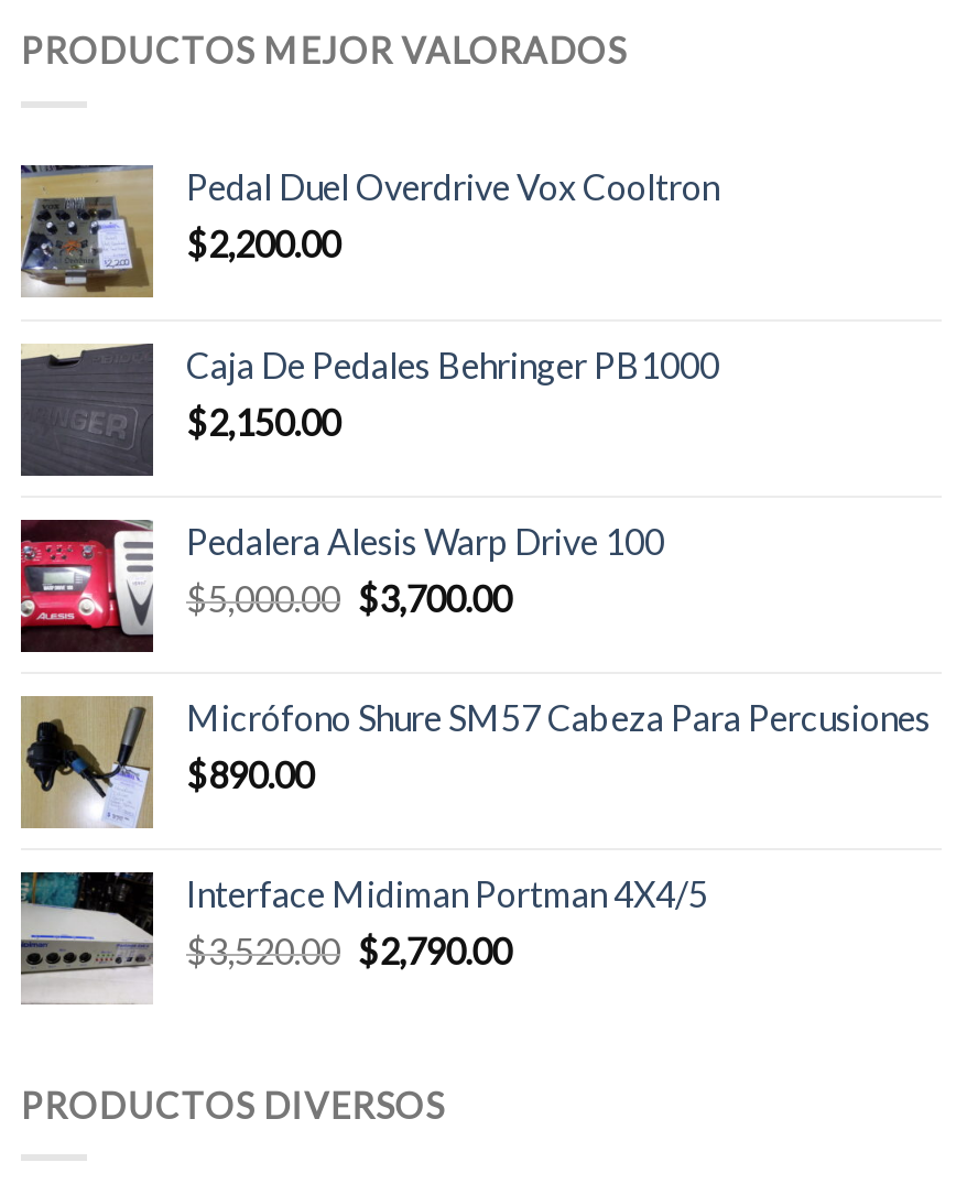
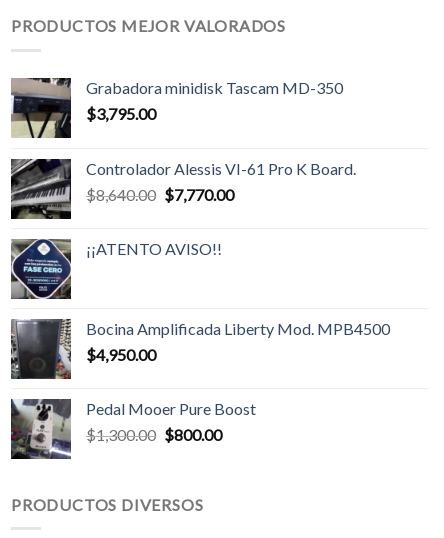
- [image]
- Pedal Duel Overdrive Vox Cooltron
- $2,200.00
+ [image]
+ Grabadora minidisk Tascam MD-350
+ $3,795.00

- [image]
- Caja De Pedales Behringer PB1000
- $2,150.00
+ [image]
+ Controlador Alessis VI-61 Pro K Board.
+ $8,640.00 $7,770.00

- [image]
- Pedalera Alesis Warp Drive 100
- $5,000.00 $3,700.00
+ [image]
+ ¡¡ATENTO AVISO!!

- [image]
- Micrófono Shure SM57 Cabeza Para Percusiones
- $890.00
+ [image]
+ Bocina Amplificada Liberty Mod. MPB4500
+ $4,950.00

- [image]
- Interface Midiman Portman 4X4/5
- $3,520.00 $2,790.00
+ [image]
+ Pedal Mooer Pure Boost
+ $1,300.00 $800.00
